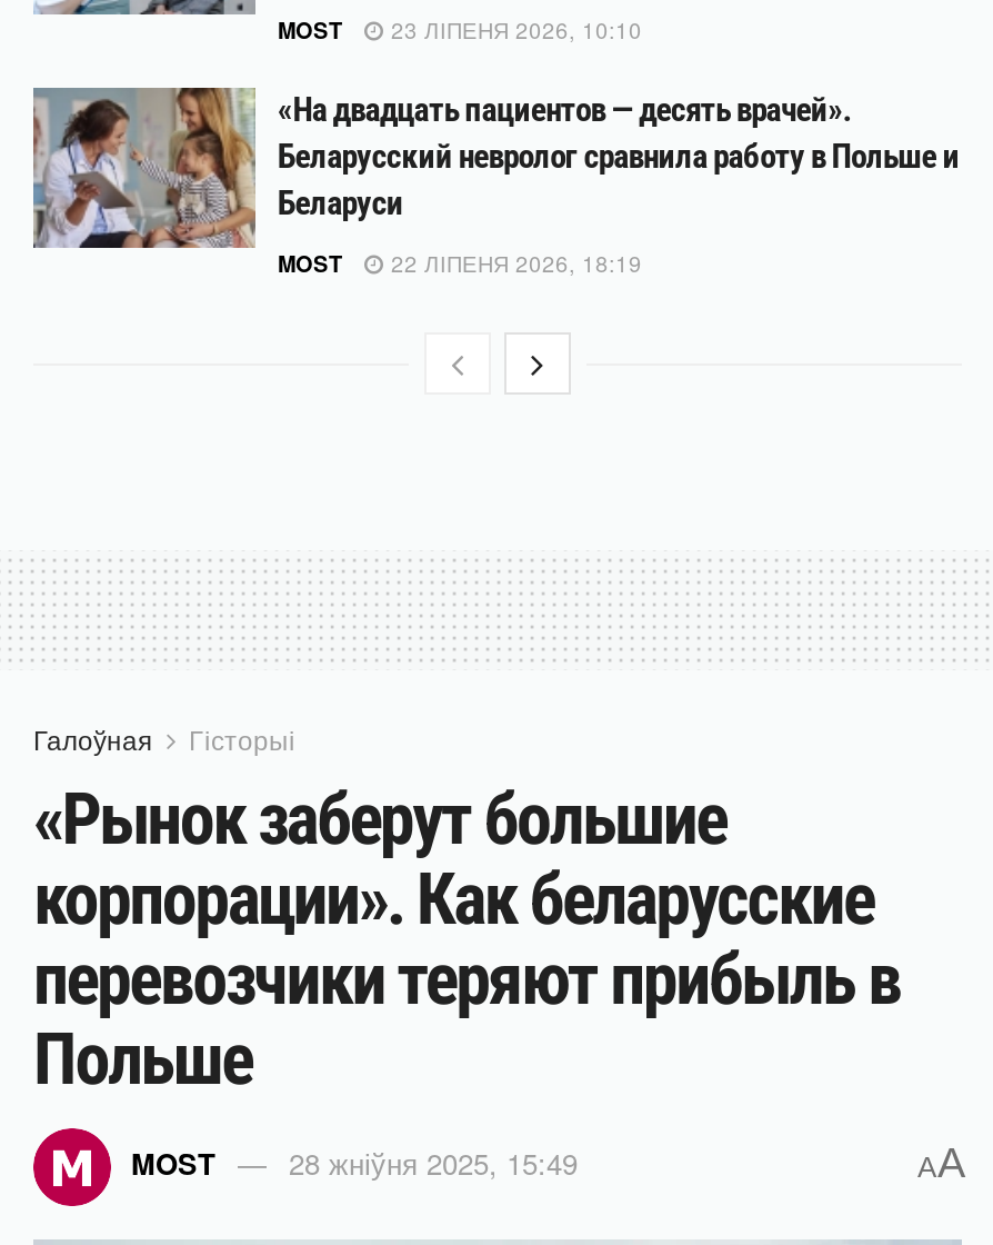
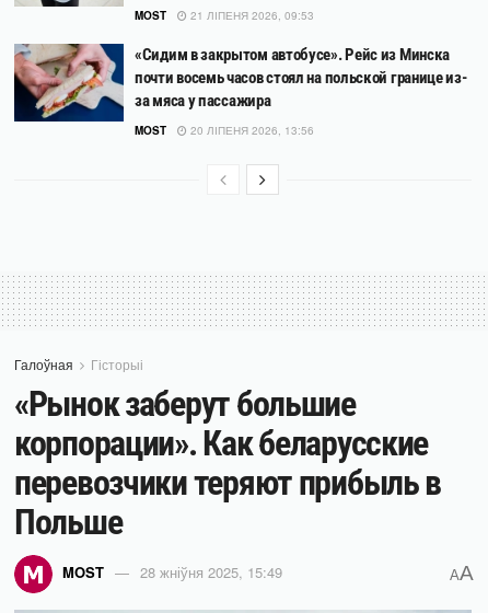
- MOST 23 ЛІПЕНЯ 2026, 10:10
+ MOST 21 ЛІПЕНЯ 2026, 09:53

- [image]
- «На двадцать пациентов — десять врачей».
- Беларусский невролог сравнила работу в Польше и
- Беларуси
+ [image]
+ «Сидим в закрытом автобусе». Рейс из Минска
+ почти восемь часов стоял на польской границе из-
+ за мяса у пассажира

- MOST 22 ЛІПЕНЯ 2026, 18:19
+ MOST 20 ЛІПЕНЯ 2026, 13:56
